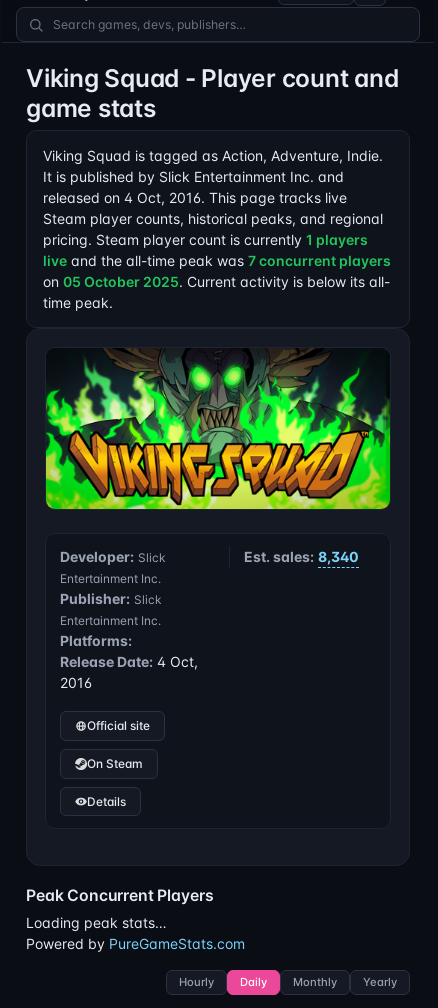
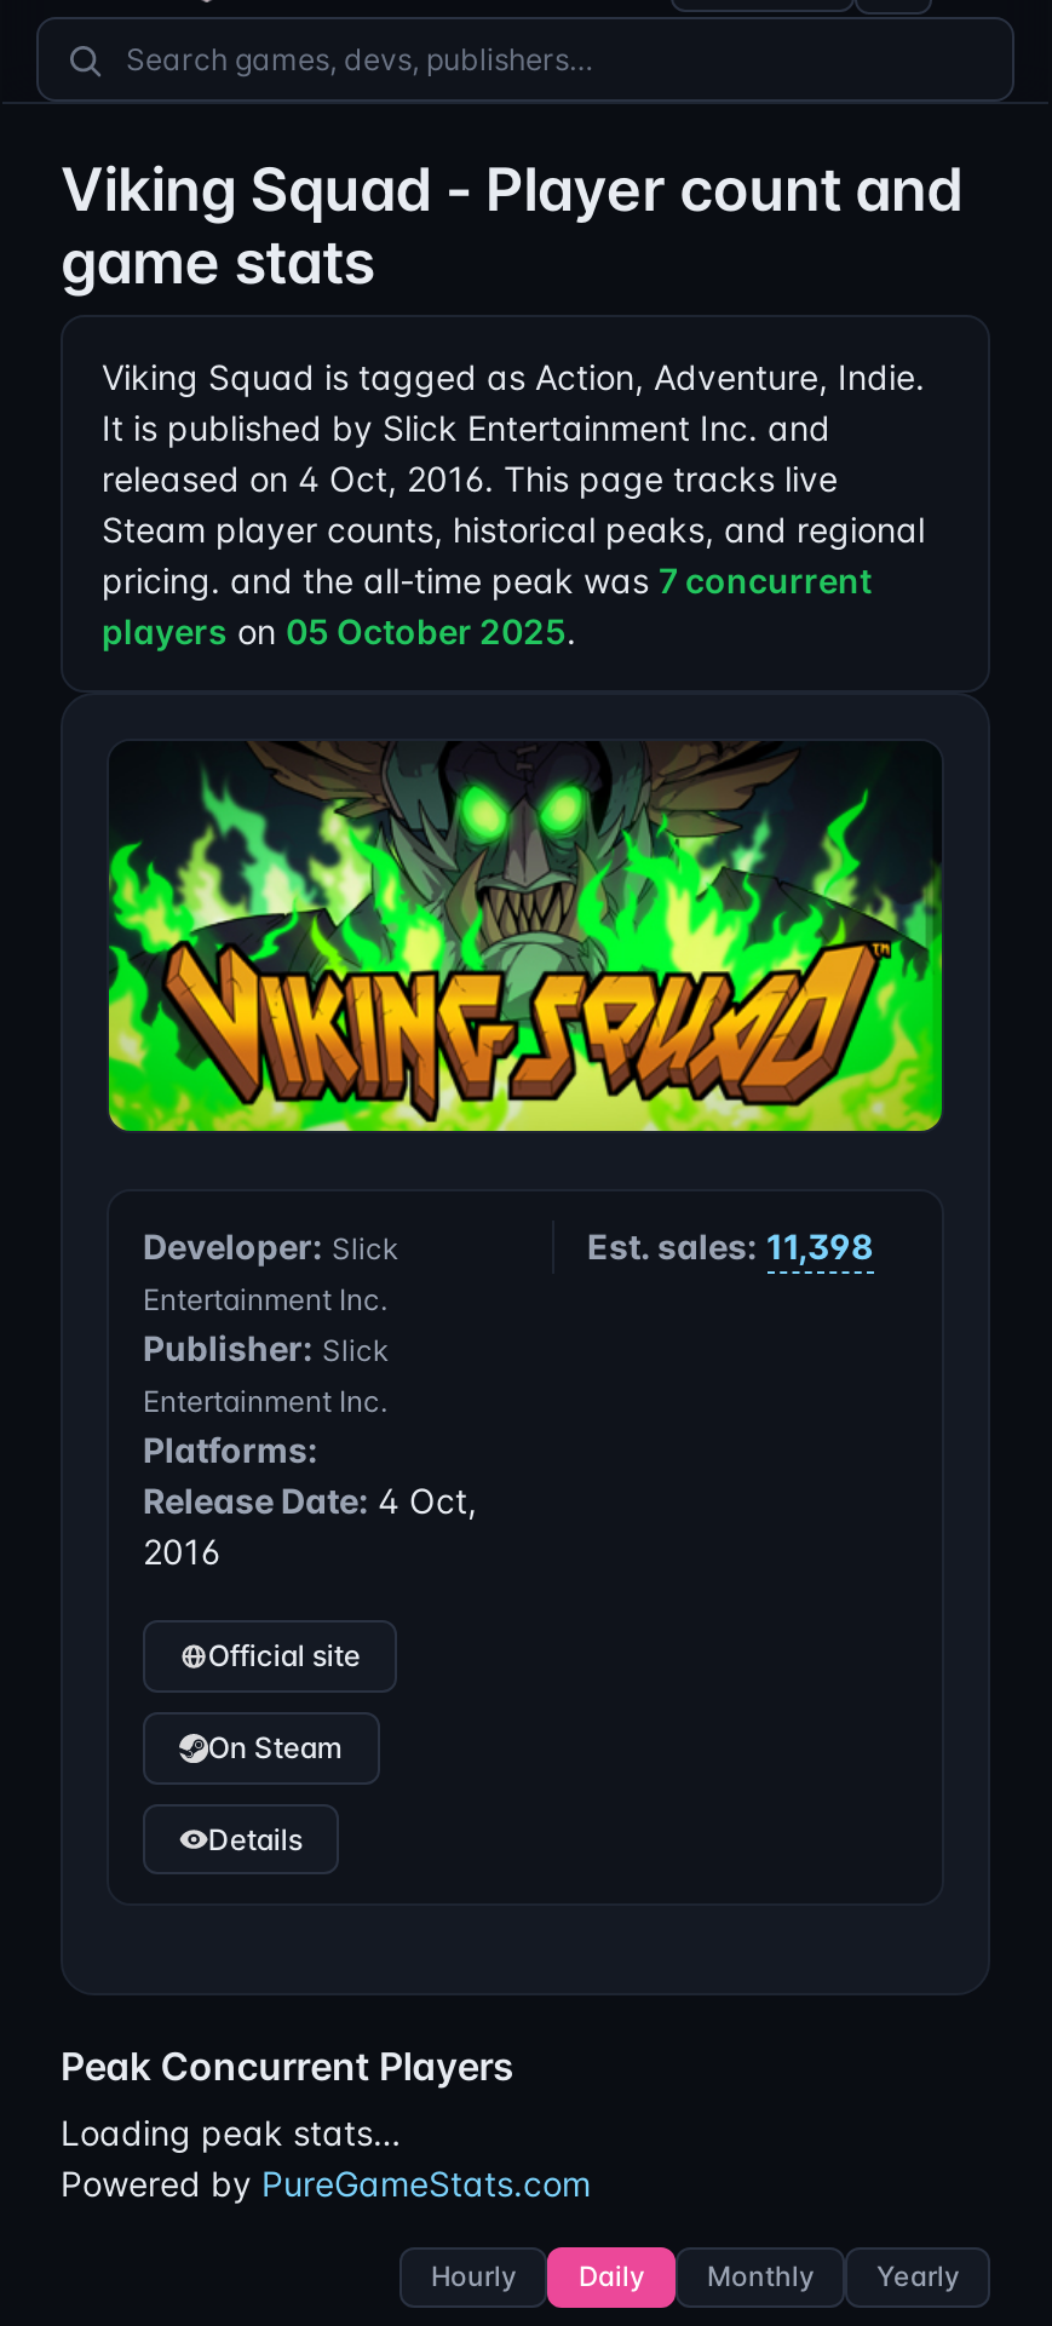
- pricing. Steam player count is currently 1 players
- live and the all-time peak was 7 concurrent players
- on 05 October 2025. Current activity is below its all-
- time peak.
+ pricing. and the all-time peak was 7 concurrent
+ players on 05 October 2025.

- Est. sales: 8,340
+ Est. sales: 11,398
